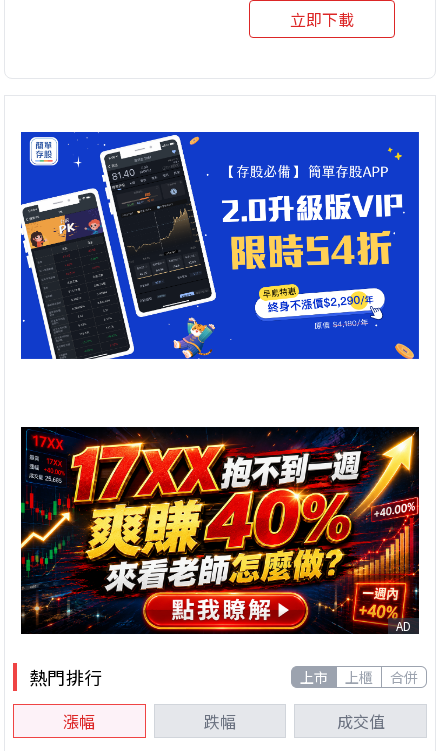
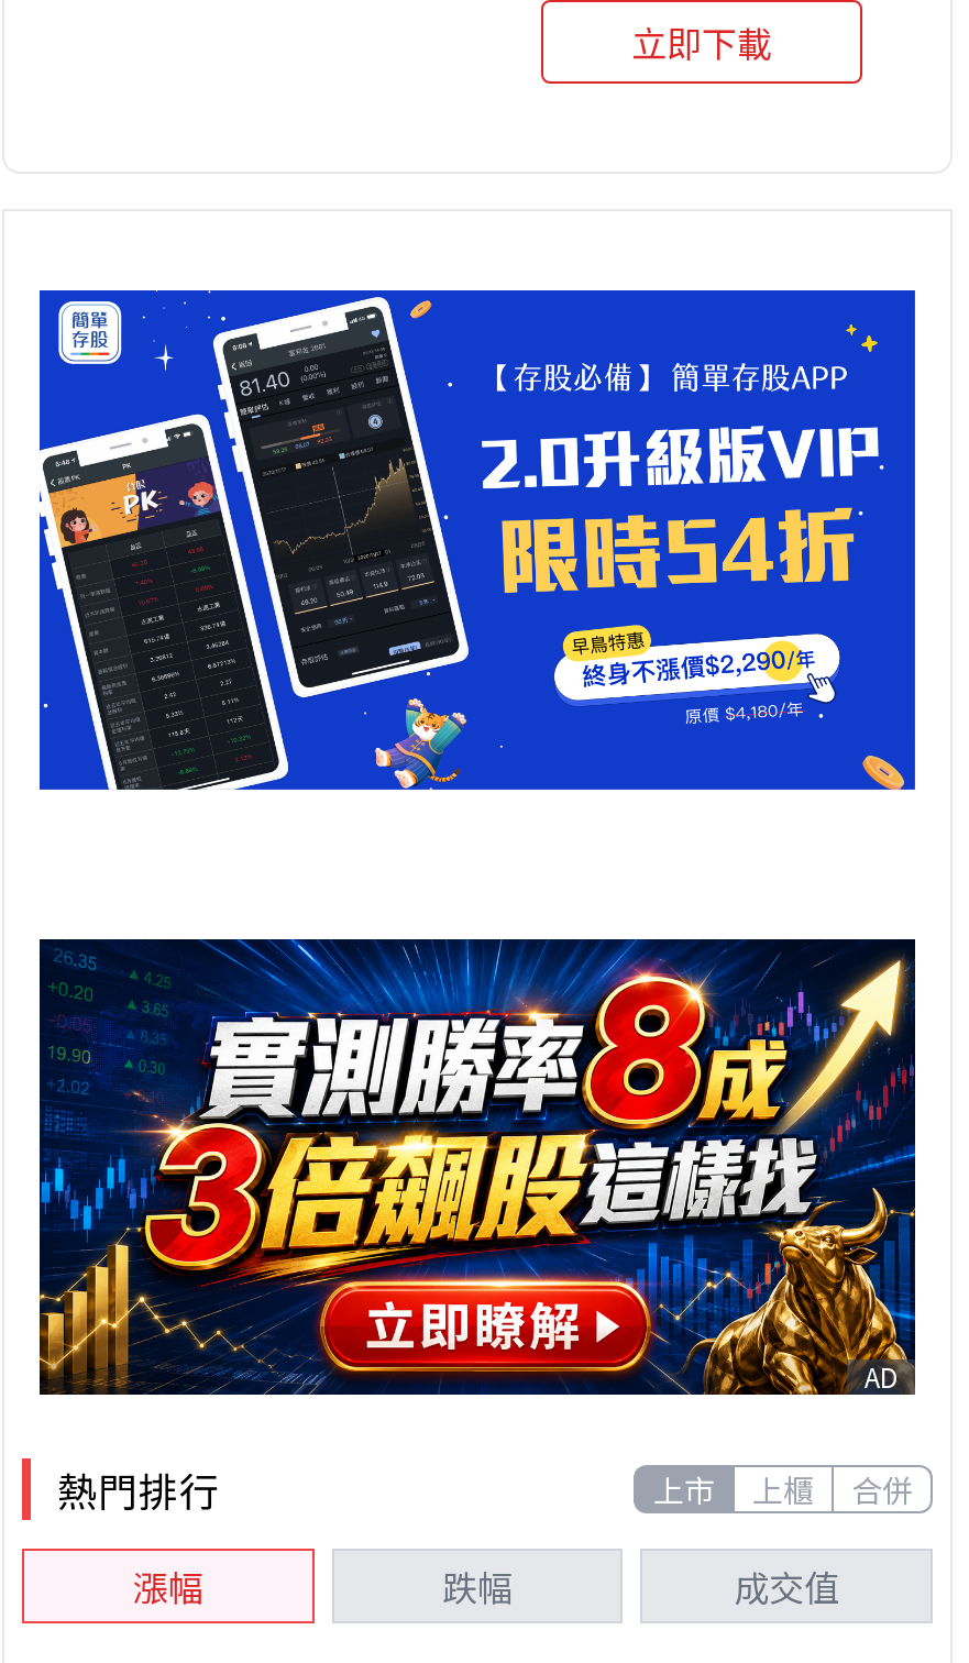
- [image]
+ [image]
